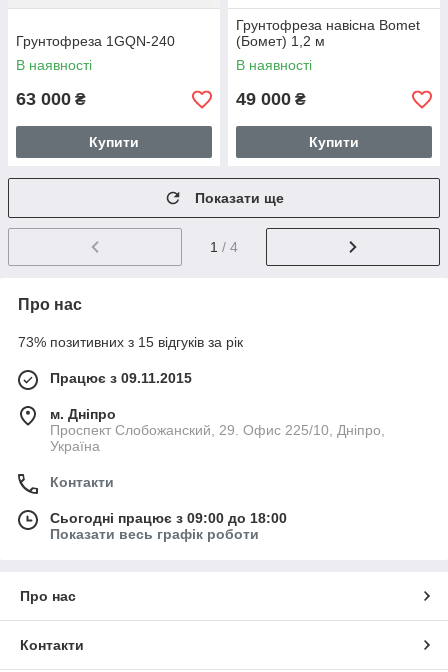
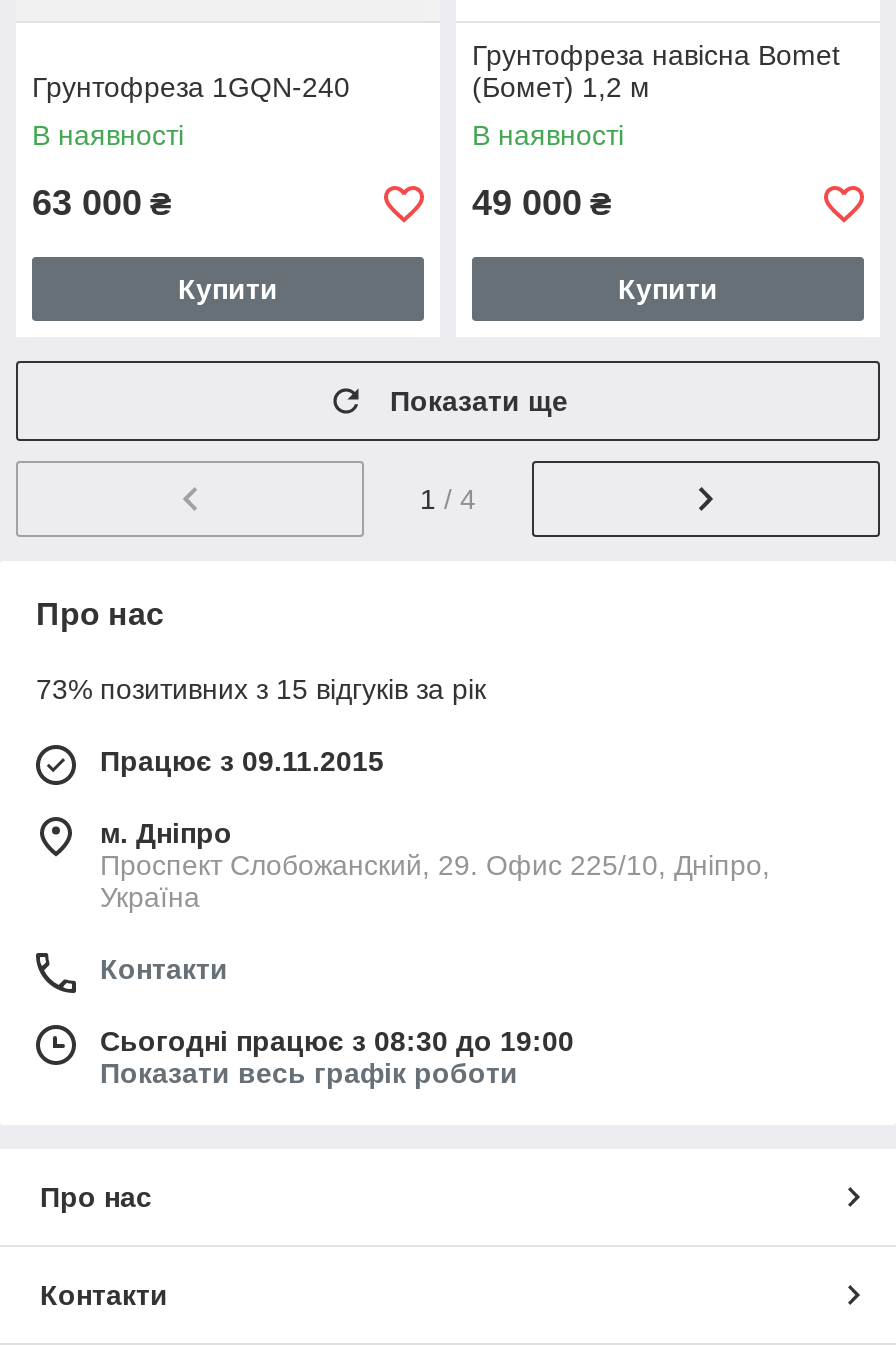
- Сьогодні працює з 09:00 до 18:00
+ Сьогодні працює з 08:30 до 19:00
